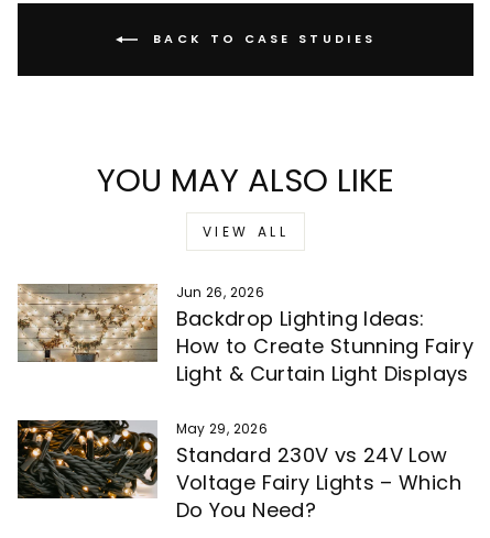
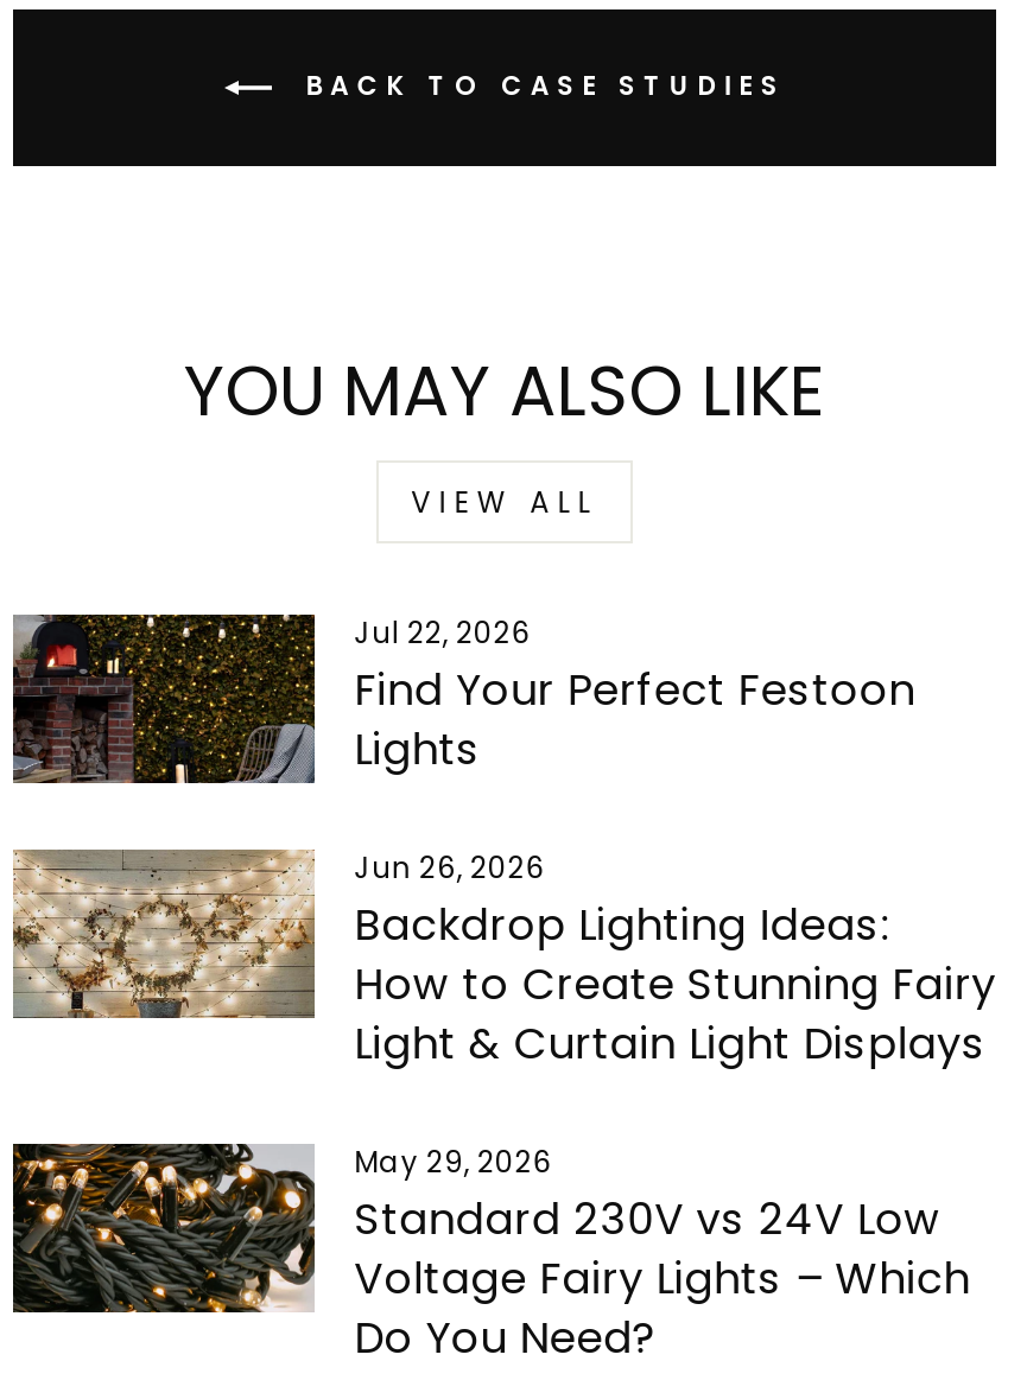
+ [image]
+ Jul 22, 2026
+ Find Your Perfect Festoon
+ Lights
